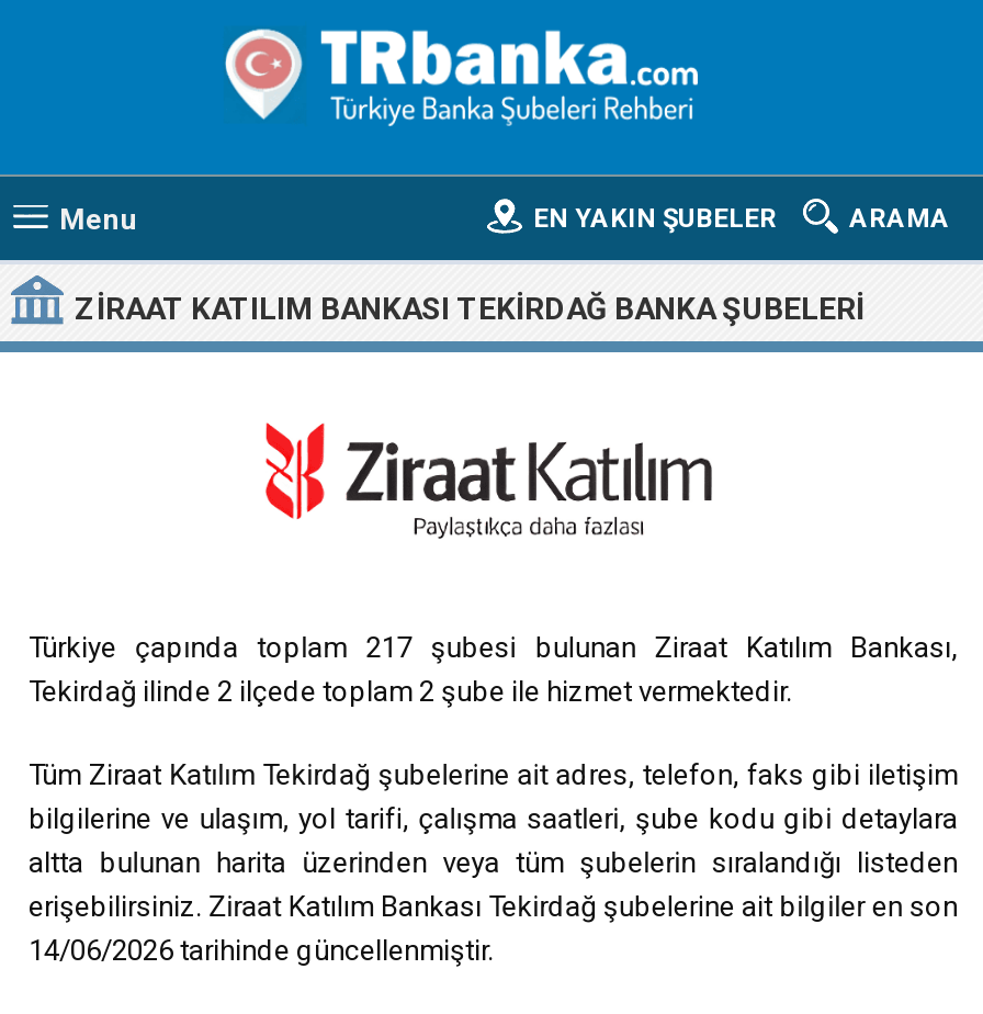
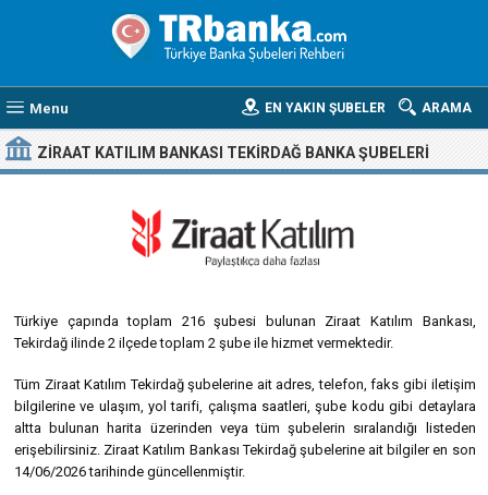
- Türkiye çapında toplam 217 şubesi bulunan Ziraat Katılım Bankası,
+ Türkiye çapında toplam 216 şubesi bulunan Ziraat Katılım Bankası,
